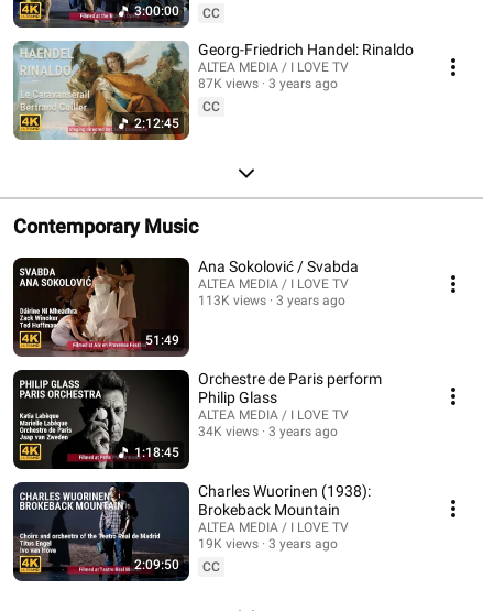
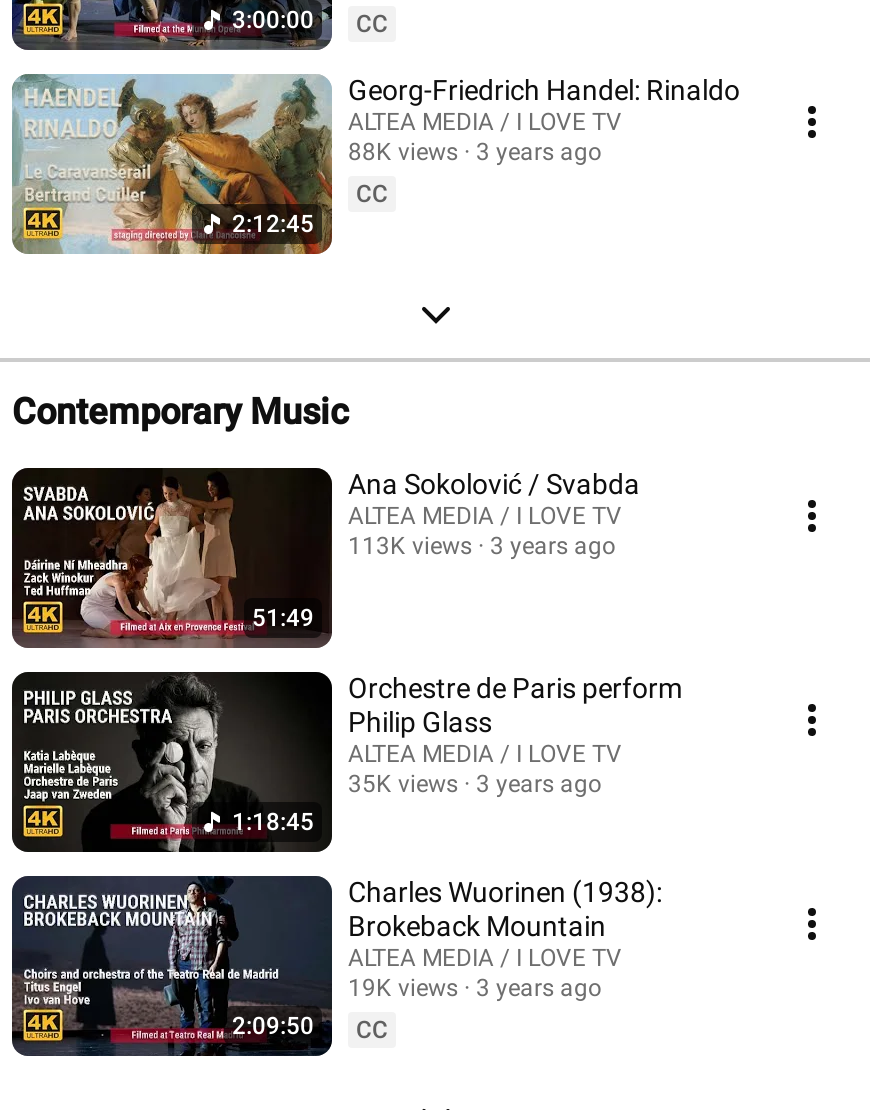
- 87K views 3 years ago
+ 88K views 3 years ago

- 34K views 3 years ago
+ 35K views 3 years ago
